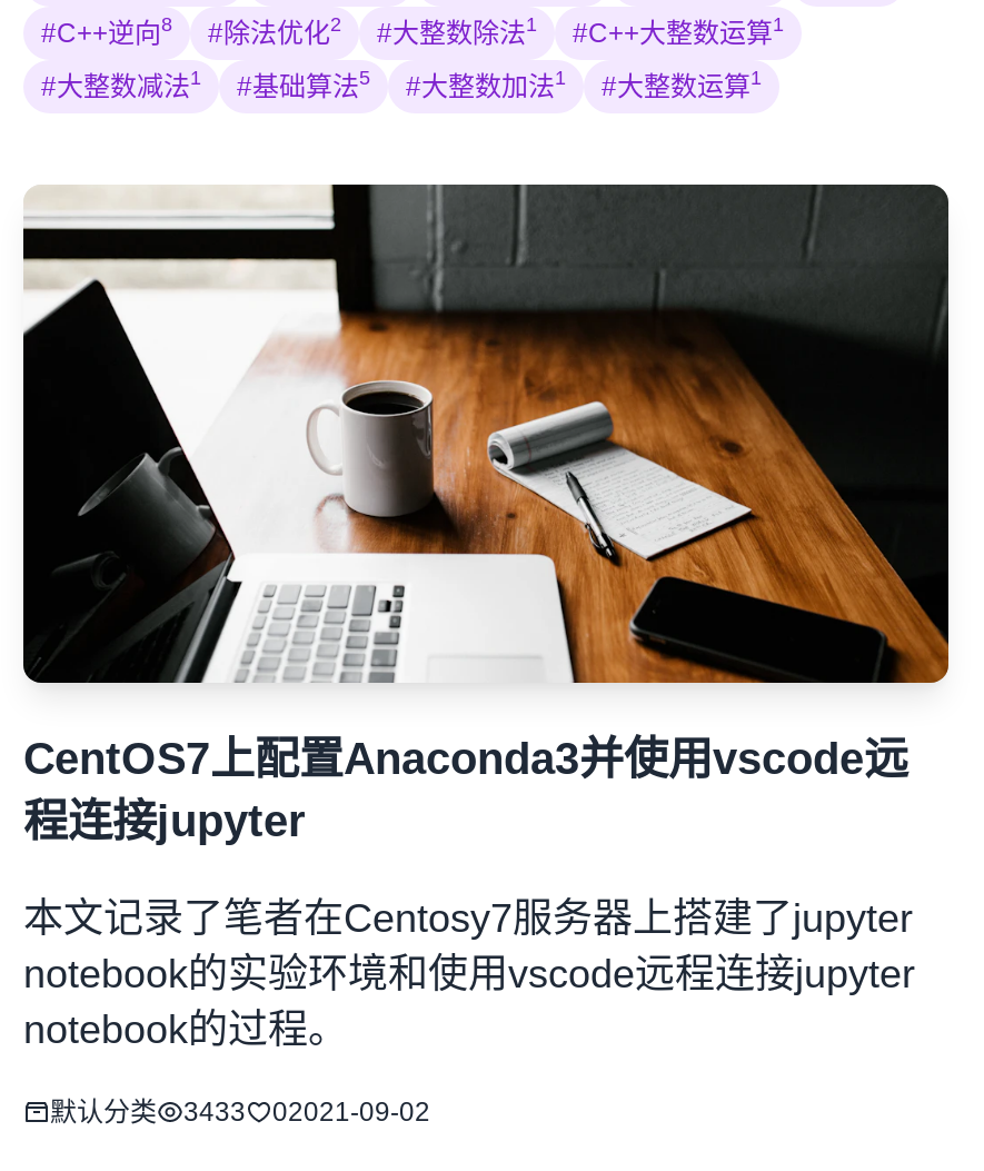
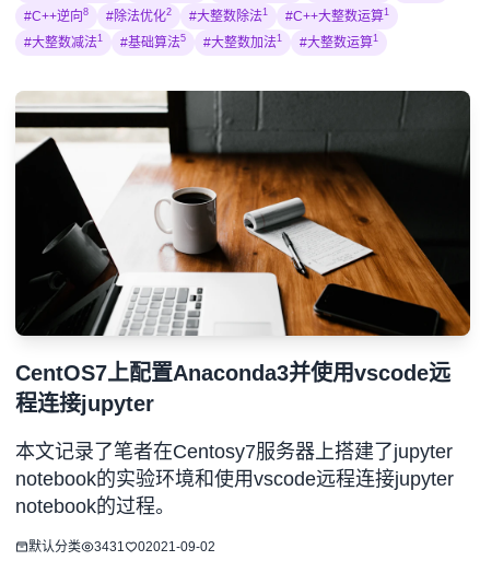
- 默认分类 3433 02021-09-02
+ 默认分类 3431 02021-09-02
